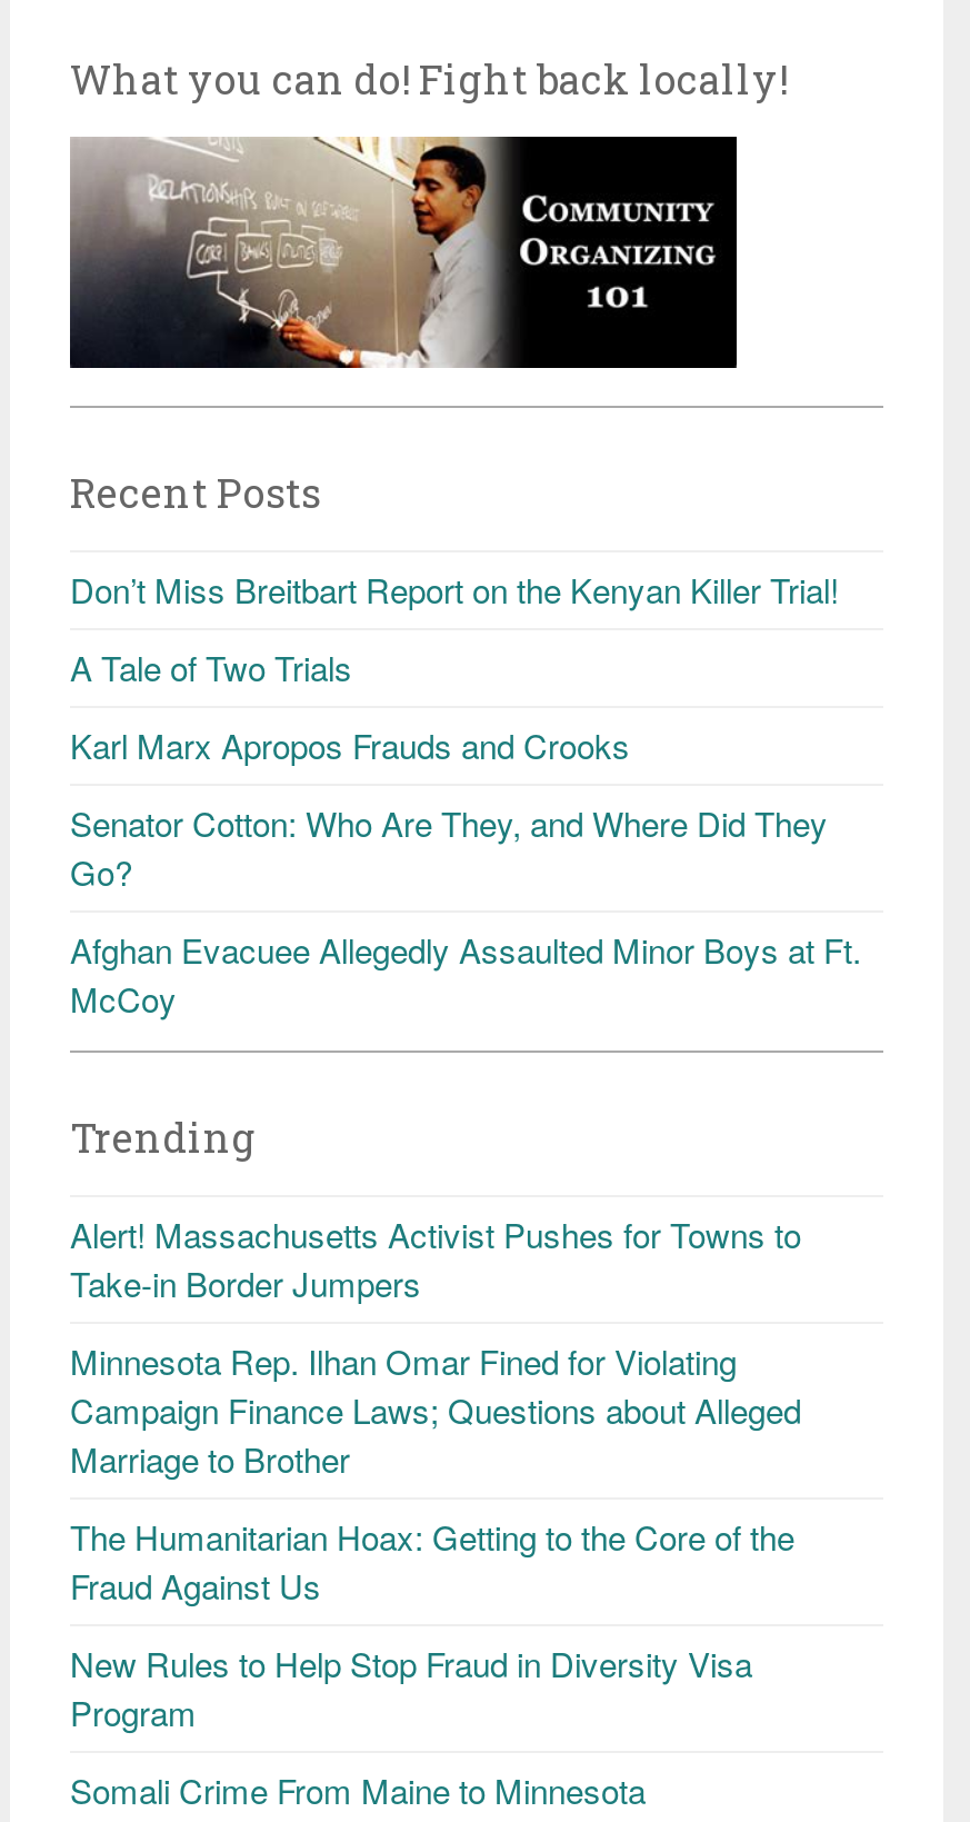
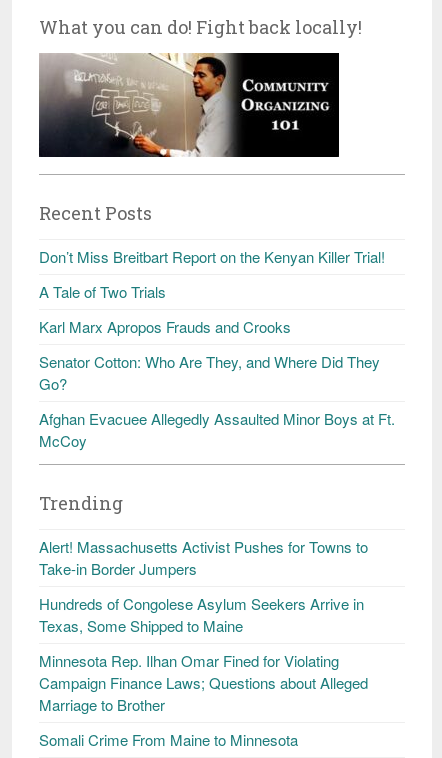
+ Hundreds of Congolese Asylum Seekers Arrive in
+ Texas, Some Shipped to Maine

moved down: Minnesota Rep. Ilhan Omar Fined for Violating | Campaign Finance Laws; Questions about Alleged | Marriage to Brother

- The Humanitarian Hoax: Getting to the Core of the
- Fraud Against Us
- New Rules to Help Stop Fraud in Diversity Visa
- Program
